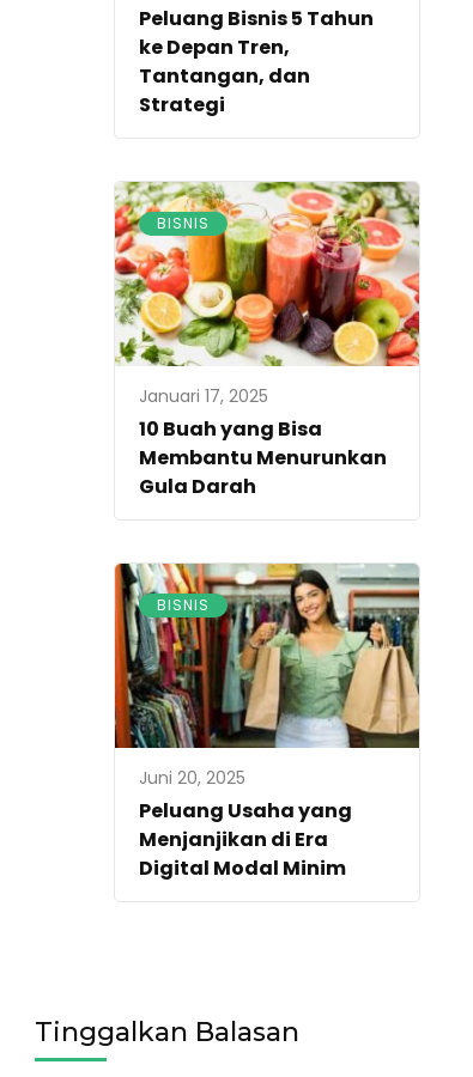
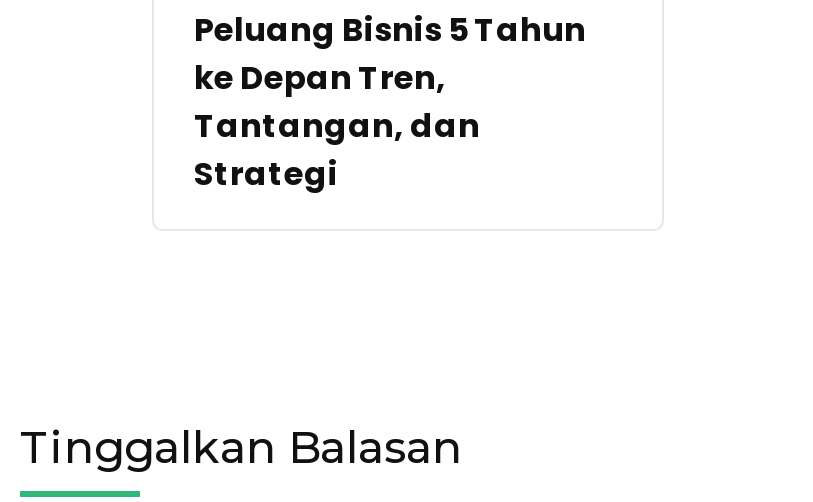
- [image]
- BISNIS

- Januari 17, 2025
- 10 Buah yang Bisa
- Membantu Menurunkan
- Gula Darah

- [image]
- BISNIS

- Juni 20, 2025
- Peluang Usaha yang
- Menjanjikan di Era
- Digital Modal Minim
